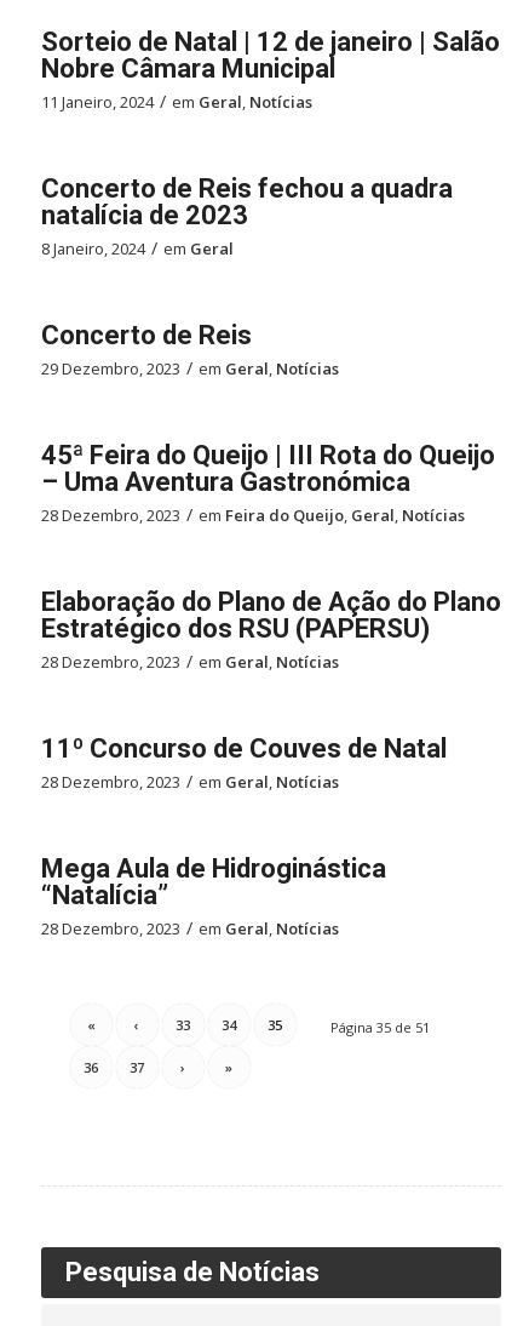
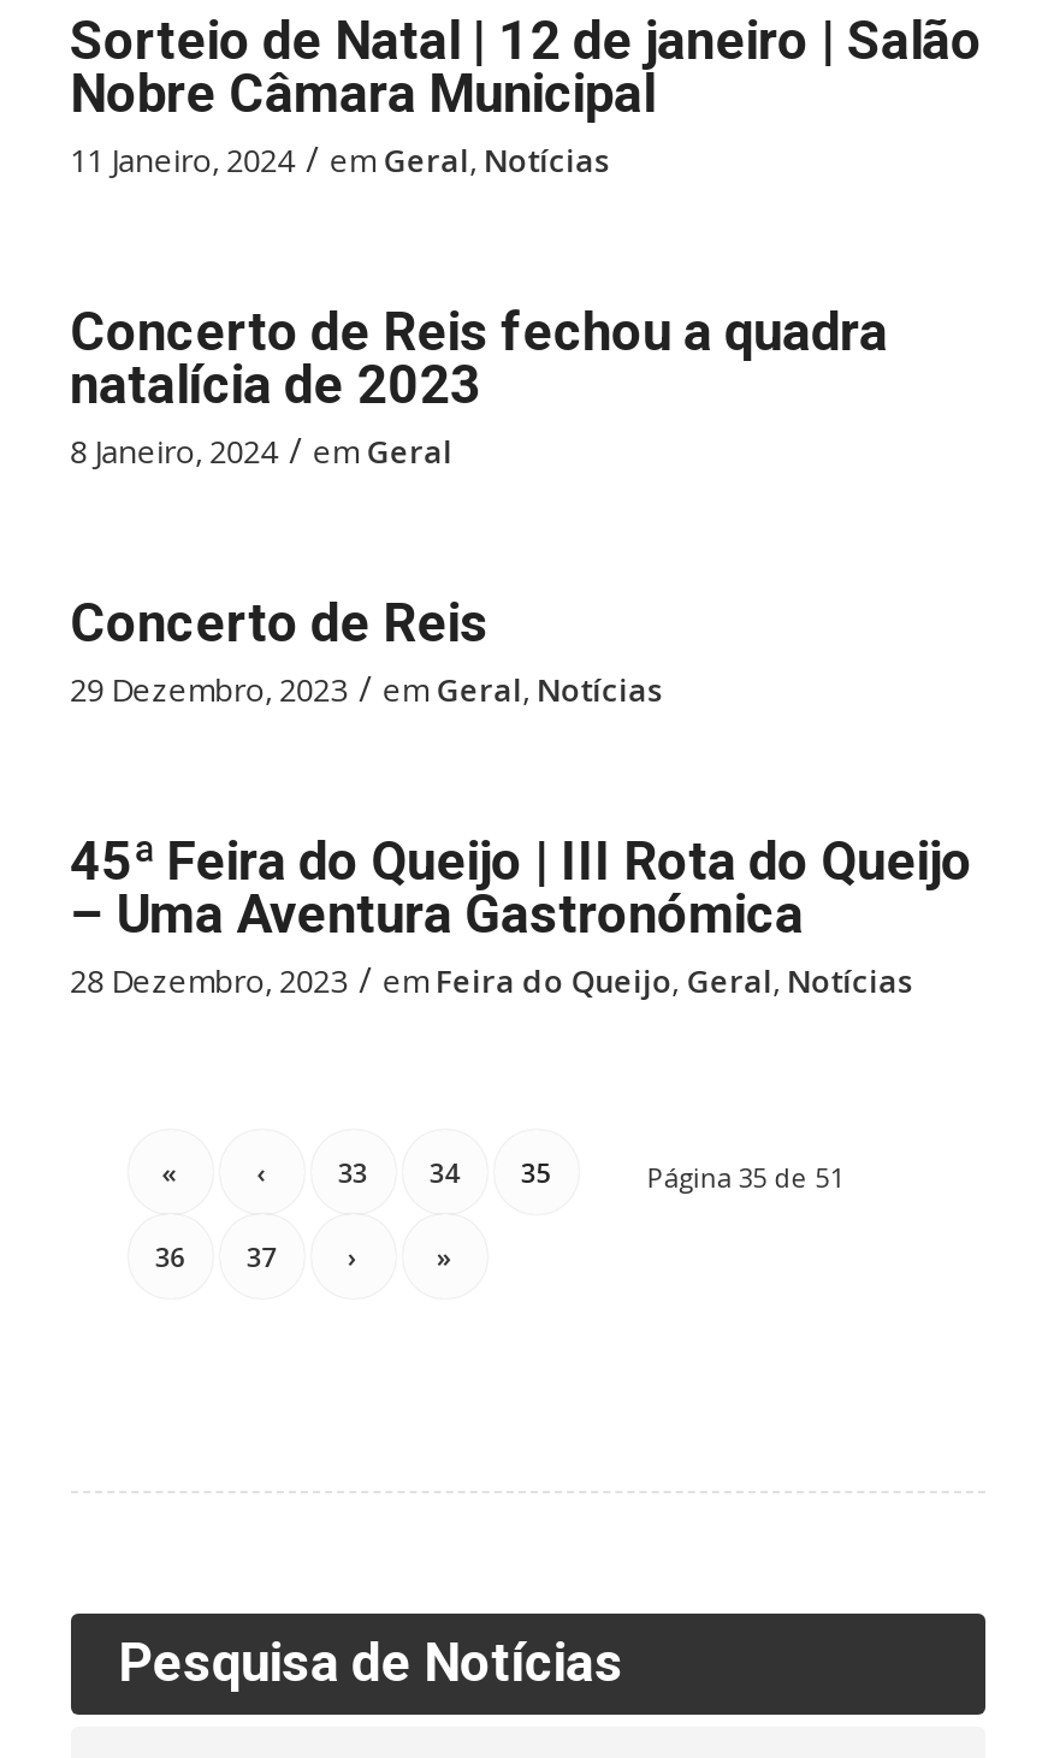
- Elaboração do Plano de Ação do Plano
- Estratégico dos RSU (PAPERSU)
- 28 Dezembro, 2023 / em Geral, Notícias
- 11º Concurso de Couves de Natal
- 28 Dezembro, 2023 / em Geral, Notícias
- Mega Aula de Hidroginástica
- “Natalícia”
- 28 Dezembro, 2023 / em Geral, Notícias
